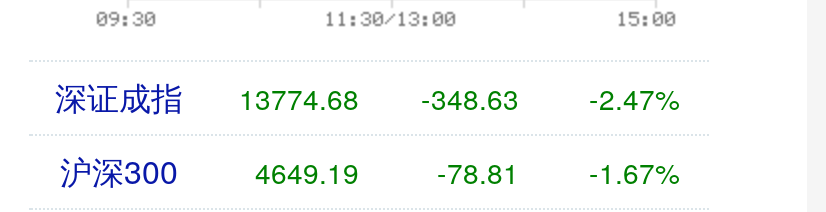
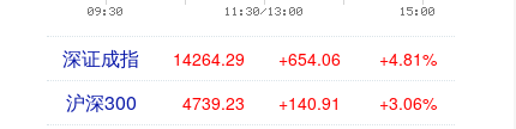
- 13774.68
+ 14264.29

- -348.63
+ +654.06

- -2.47%
+ +4.81%

- 4649.19
+ 4739.23

- -78.81
+ +140.91

- -1.67%
+ +3.06%
